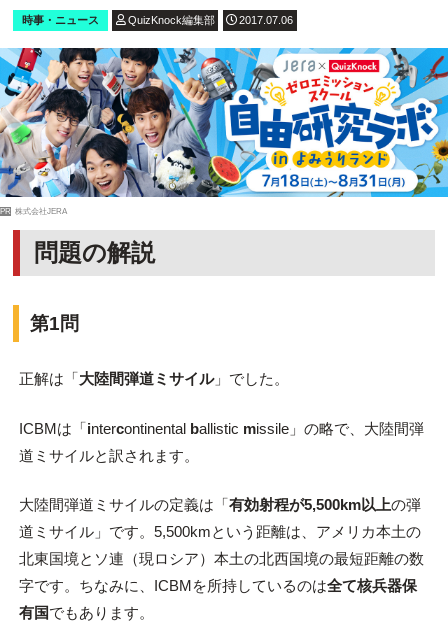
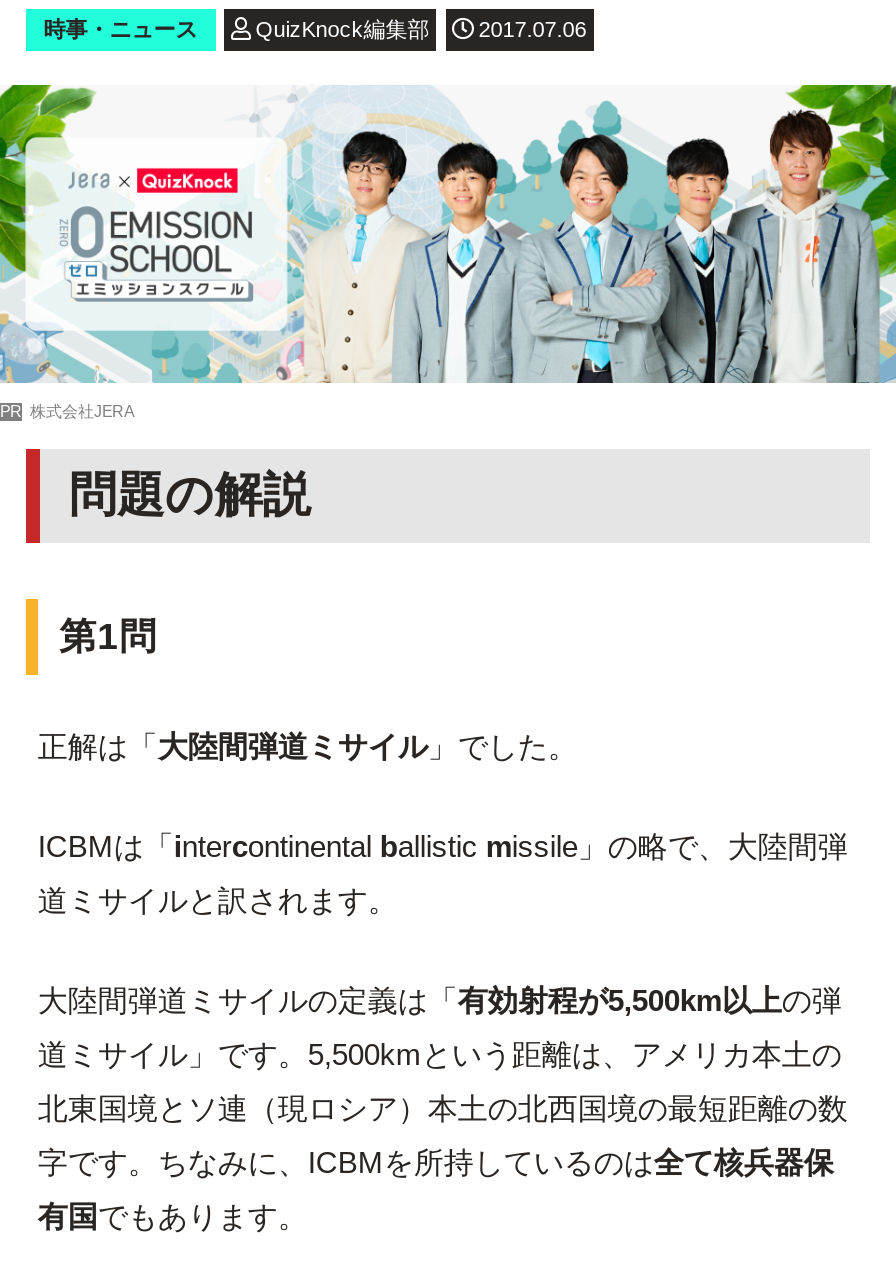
- [image]
+ [image]
